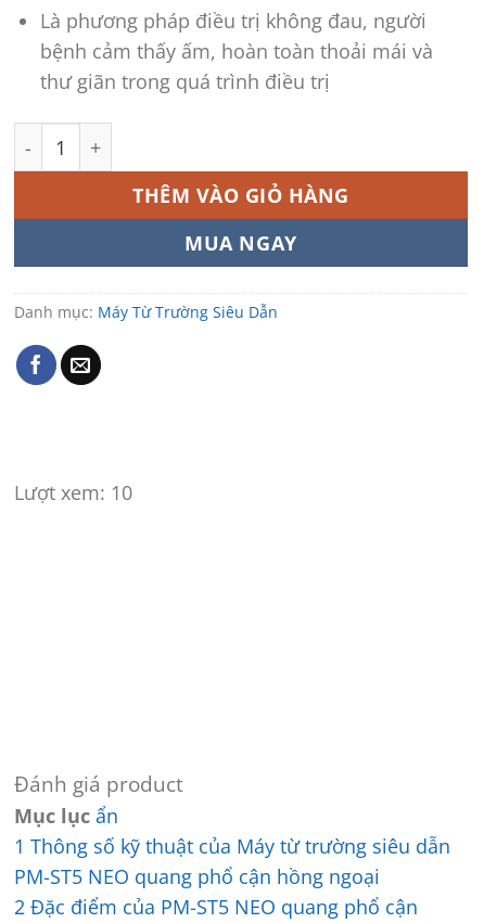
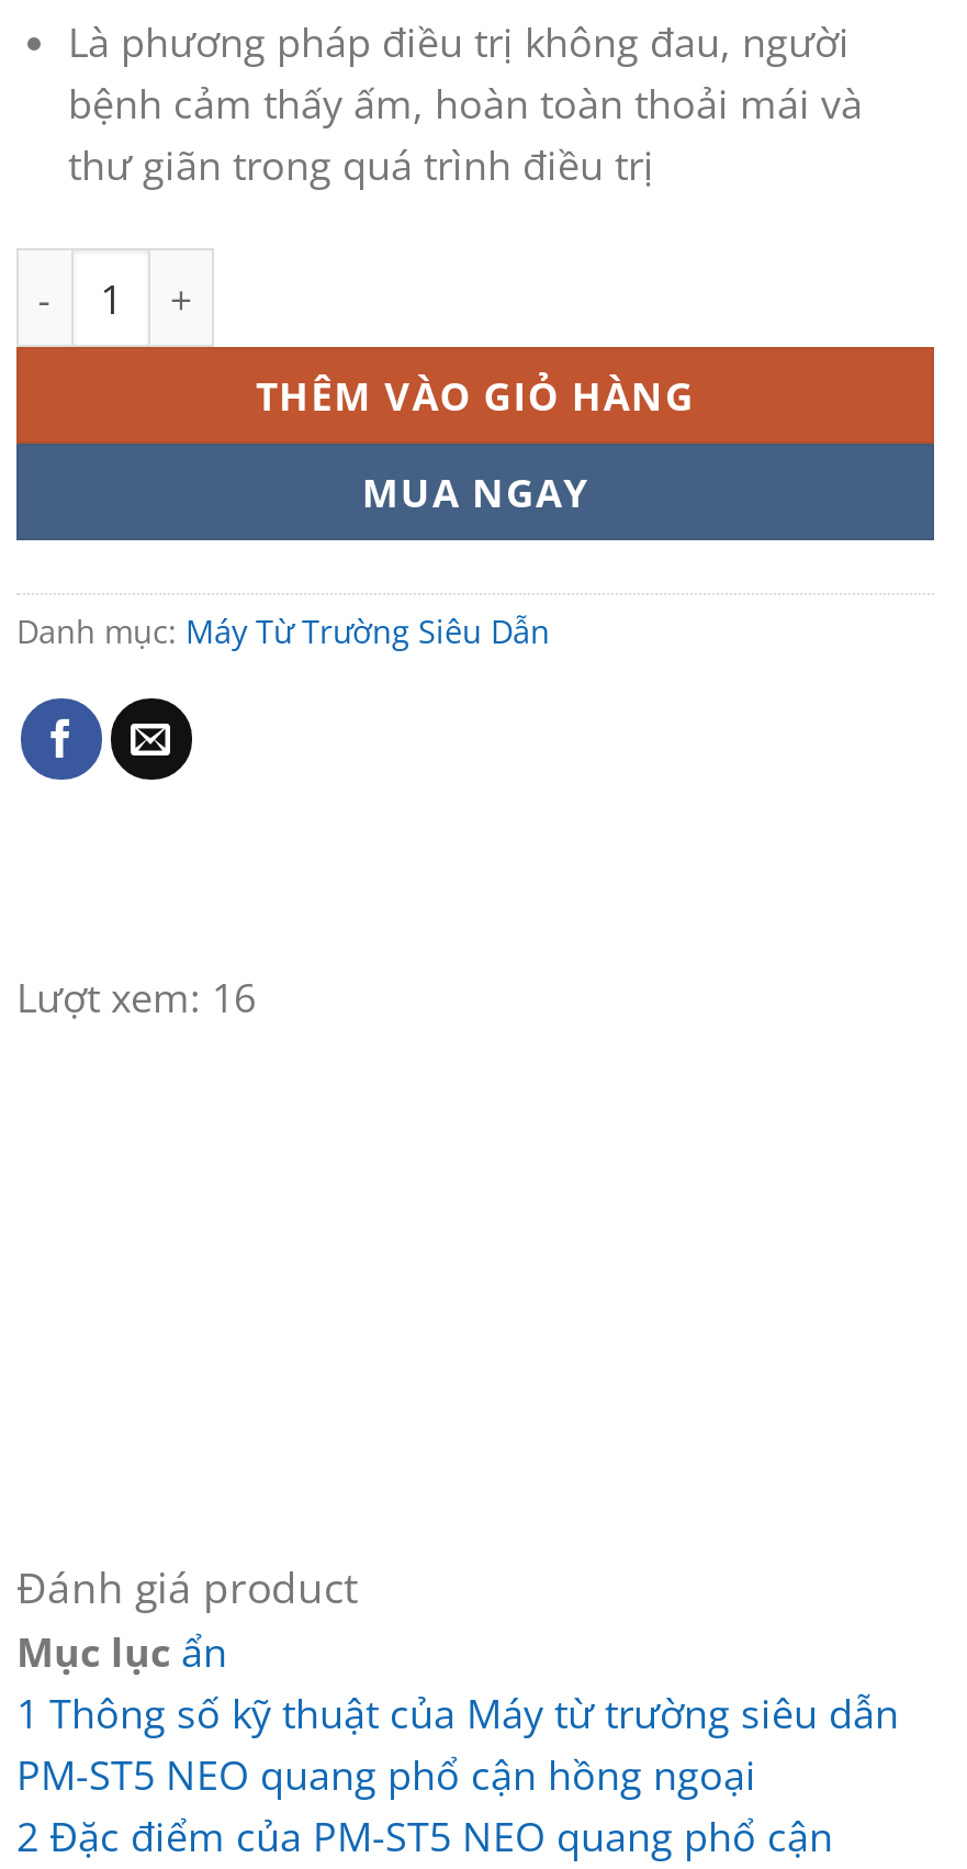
- Lượt xem: 10
+ Lượt xem: 16
